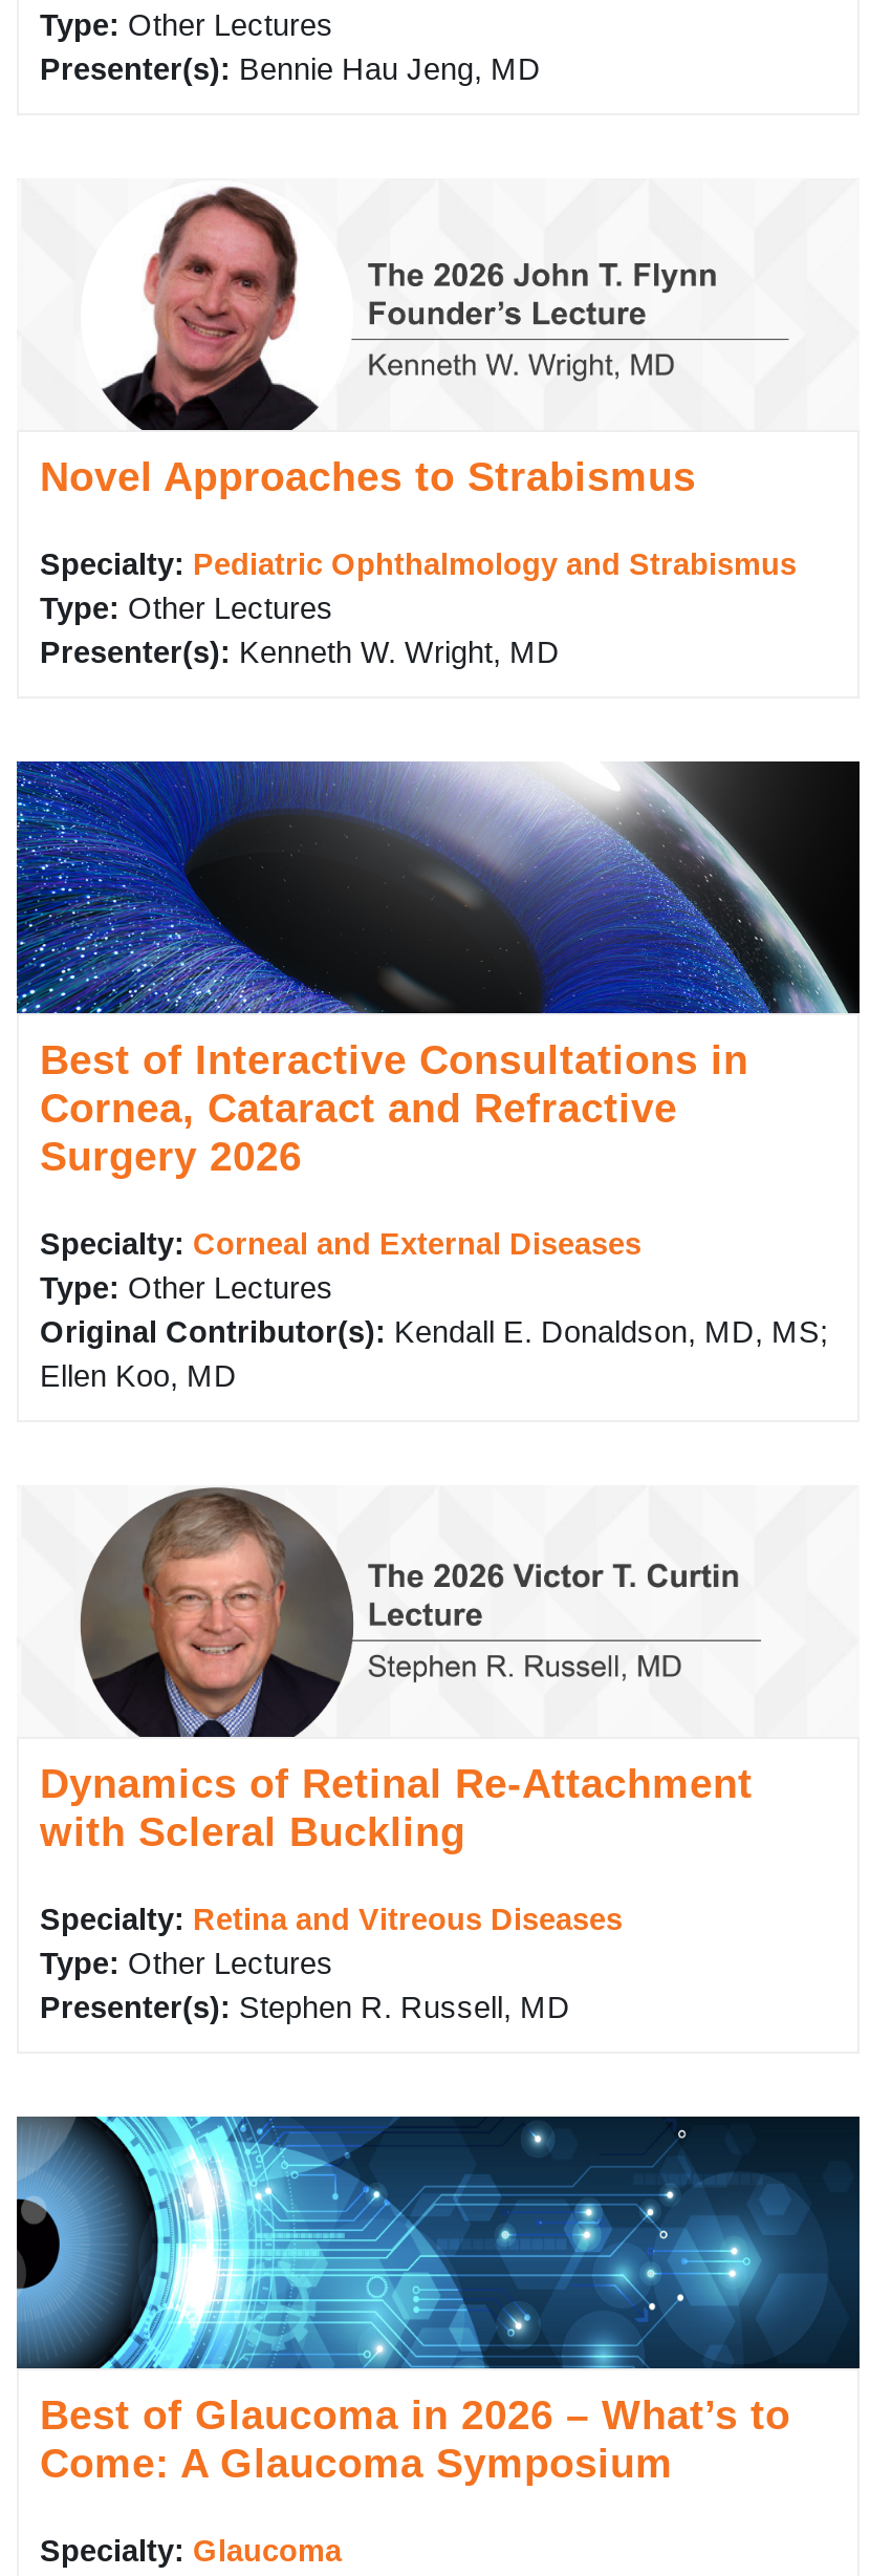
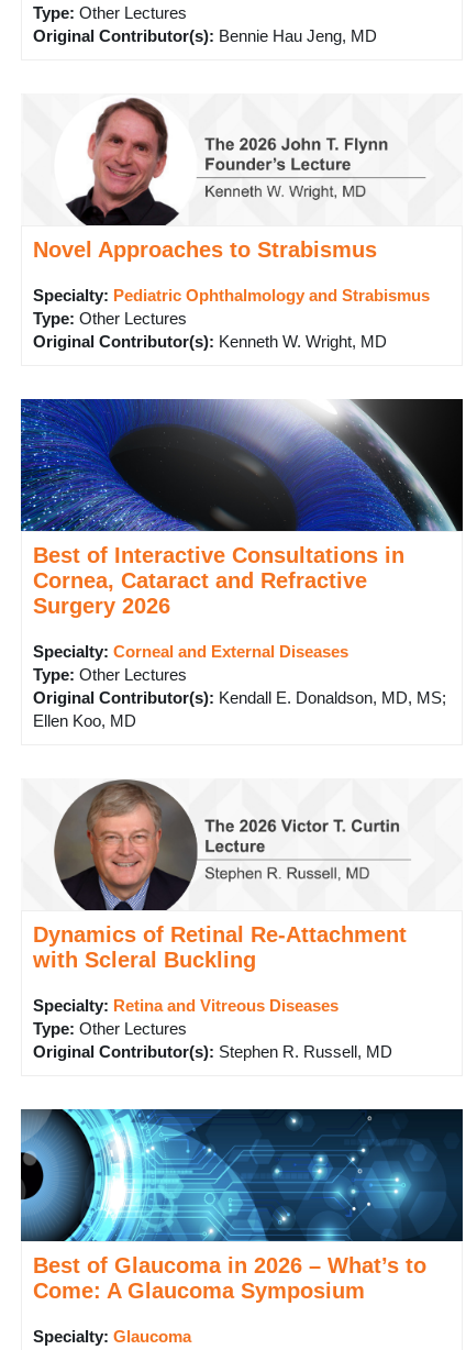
- Presenter(s): Bennie Hau Jeng, MD
+ Original Contributor(s): Bennie Hau Jeng, MD

- Presenter(s): Kenneth W. Wright, MD
+ Original Contributor(s): Kenneth W. Wright, MD

- Presenter(s): Stephen R. Russell, MD
+ Original Contributor(s): Stephen R. Russell, MD
